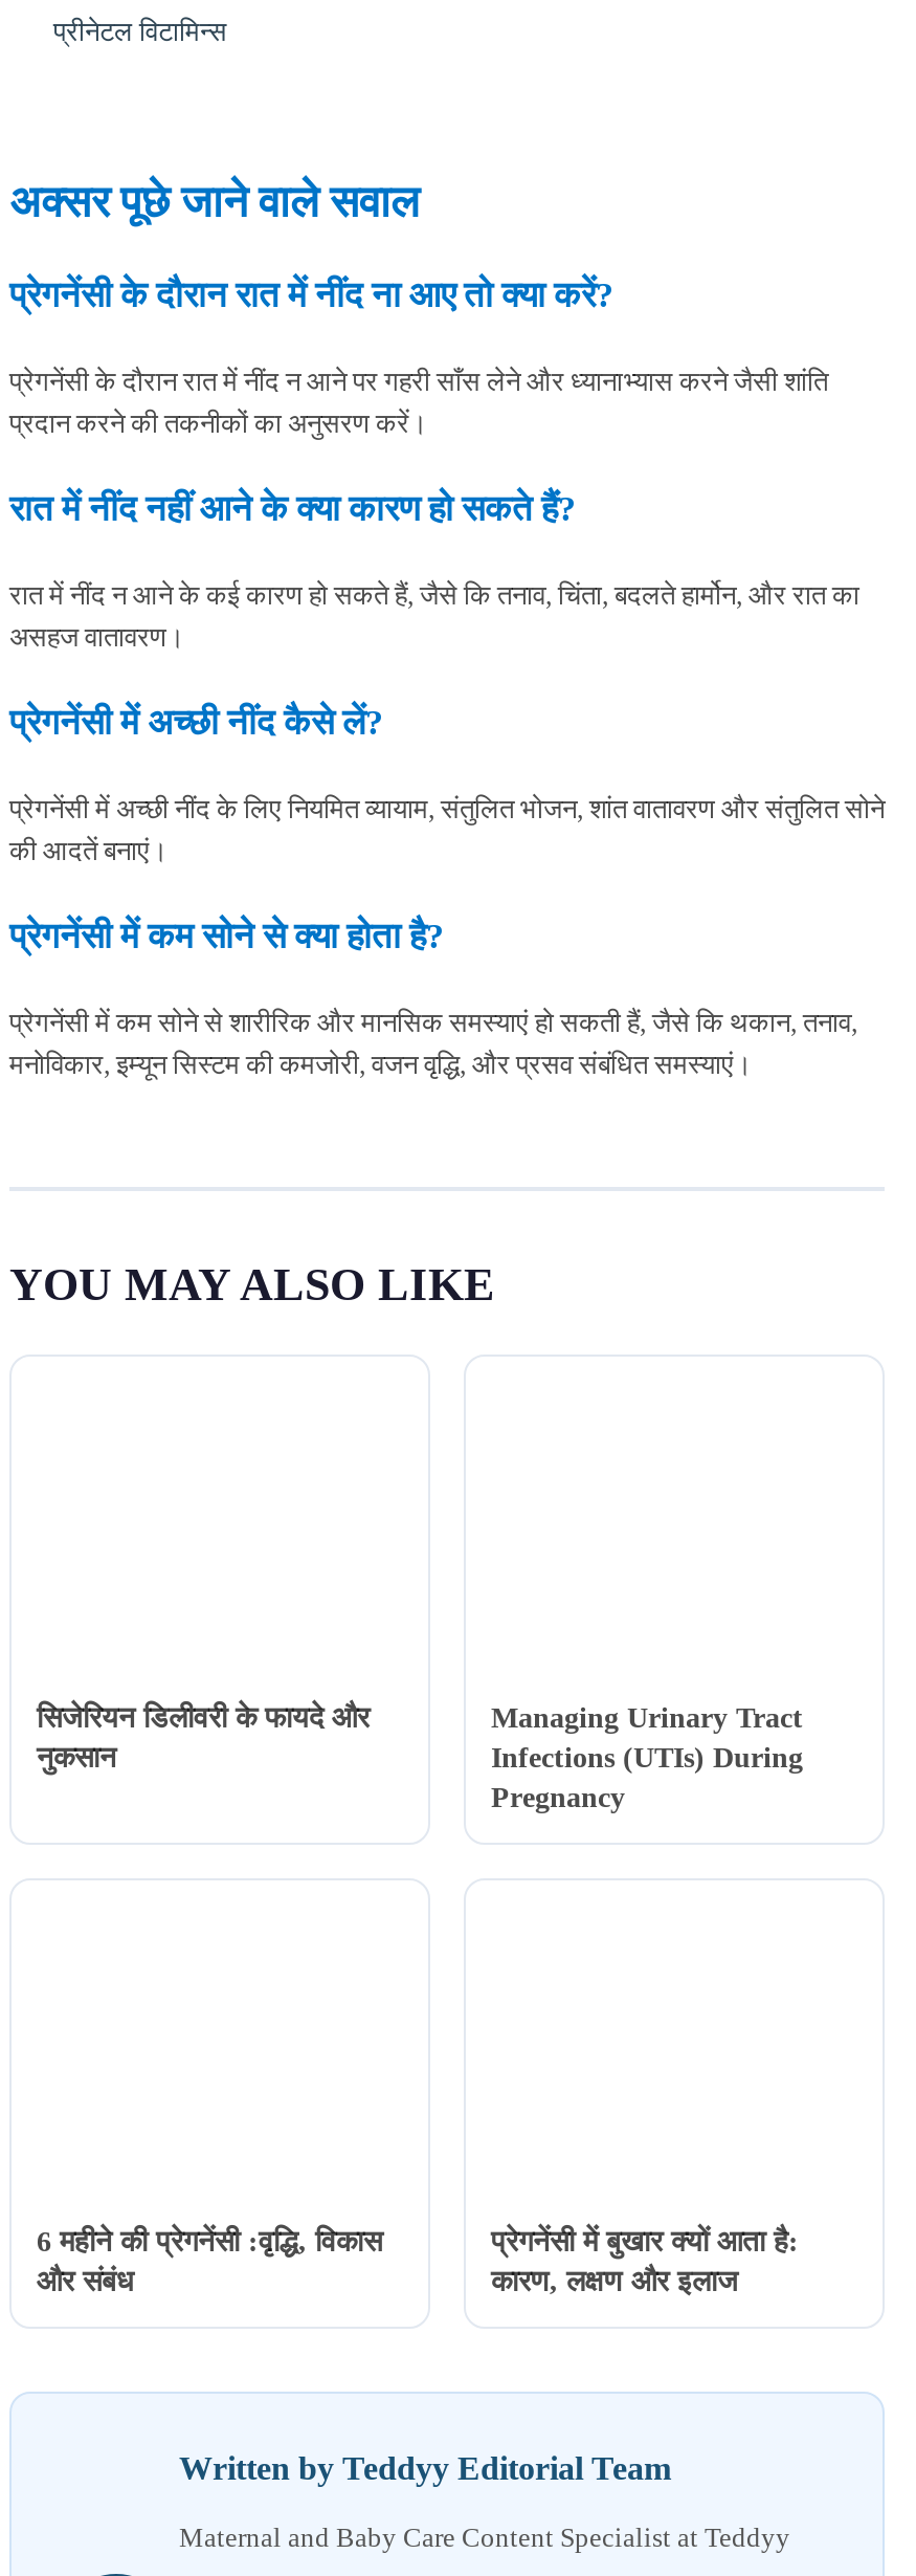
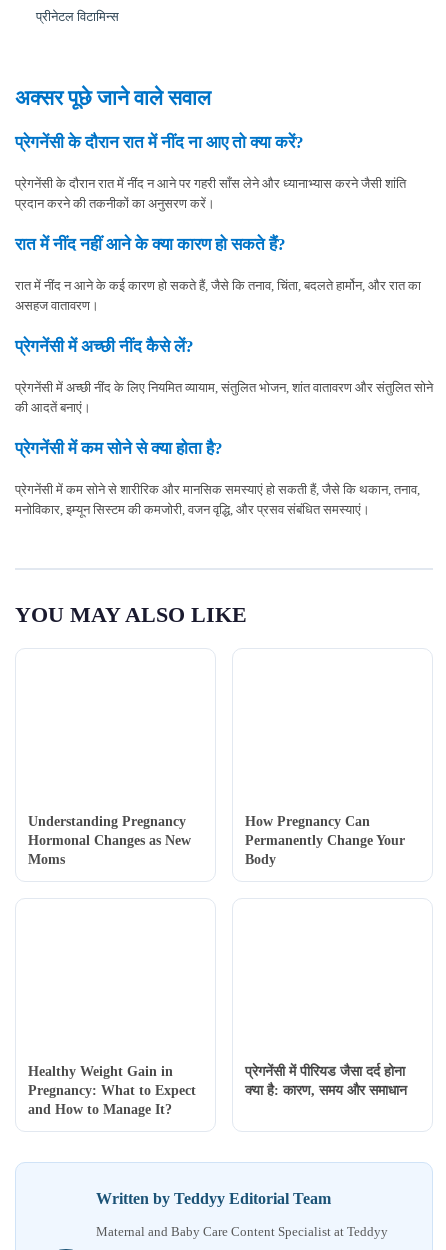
- सिजेरियन डिलीवरी के फायदे और
- नुकसान
+ Understanding Pregnancy
+ Hormonal Changes as New
+ Moms

- Managing Urinary Tract
- Infections (UTIs) During
- Pregnancy
+ How Pregnancy Can
+ Permanently Change Your
+ Body

- 6 महीने की प्रेगनेंसी :वृद्धि, विकास
- और संबंध
+ Healthy Weight Gain in
+ Pregnancy: What to Expect
+ and How to Manage It?

- प्रेगनेंसी में बुखार क्यों आता है:
- कारण, लक्षण और इलाज
+ प्रेगनेंसी में पीरियड जैसा दर्द होना
+ क्या है: कारण, समय और समाधान
